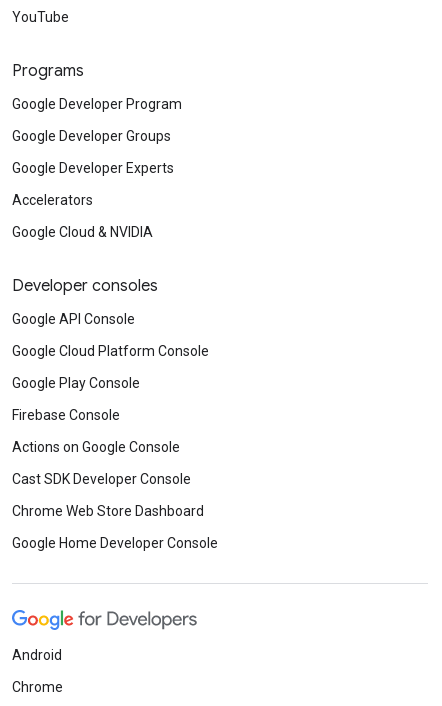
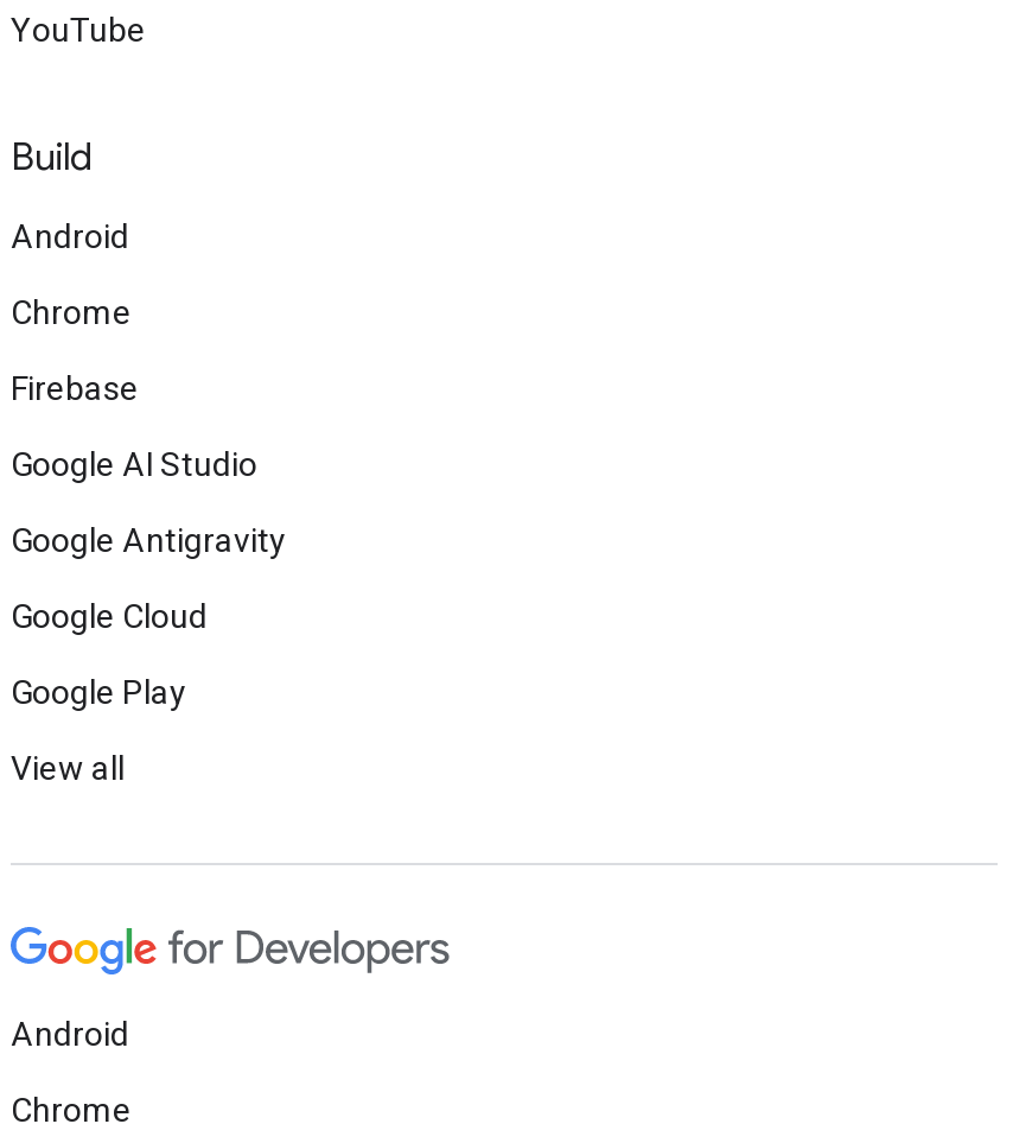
- Programs
- Google Developer Program
- Google Developer Groups
- Google Developer Experts
- Accelerators
- Google Cloud & NVIDIA
- Developer consoles
- Google API Console
- Google Cloud Platform Console
- Google Play Console
- Firebase Console
- Actions on Google Console
- Cast SDK Developer Console
- Chrome Web Store Dashboard
- Google Home Developer Console
+ Build
+ Android
+ Chrome
+ Firebase
+ Google AI Studio
+ Google Antigravity
+ Google Cloud
+ Google Play
+ View all
